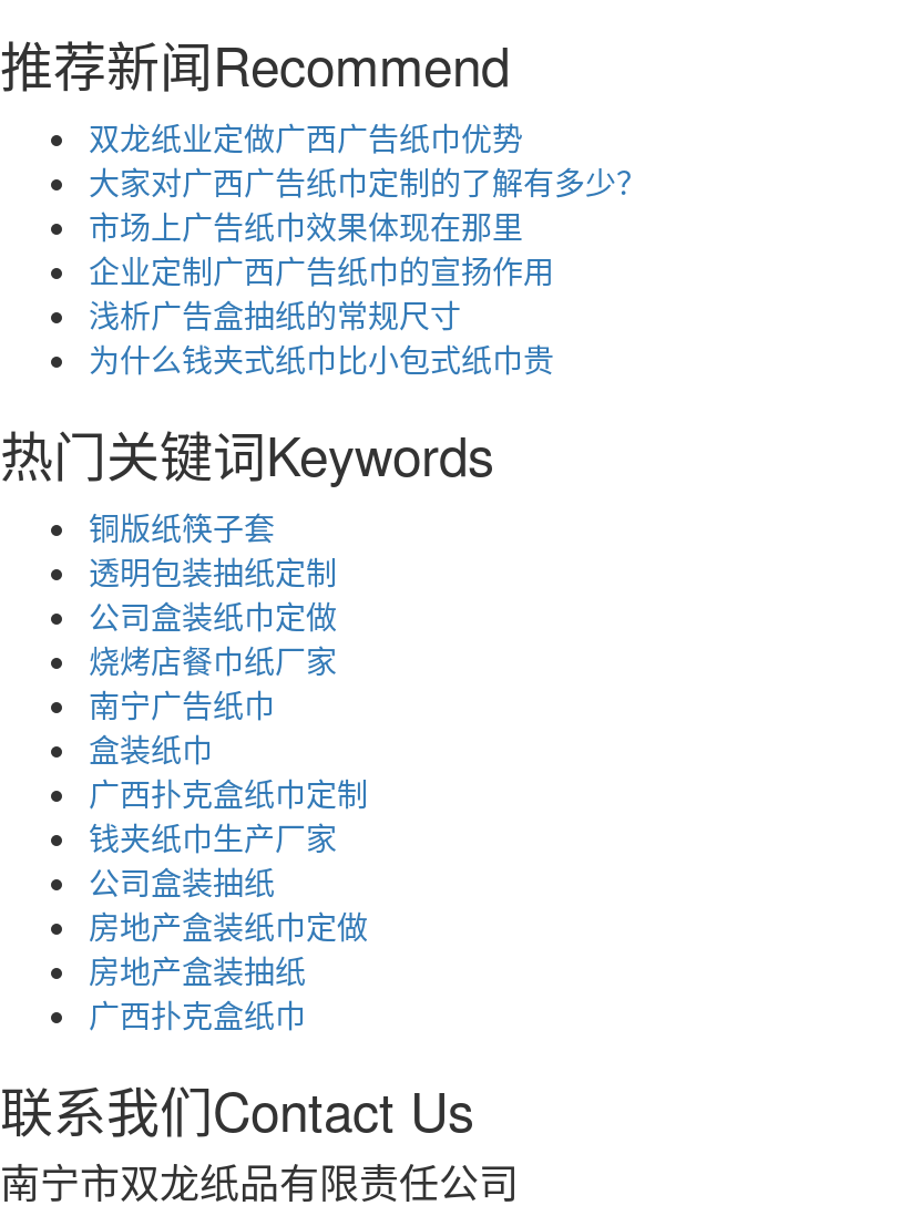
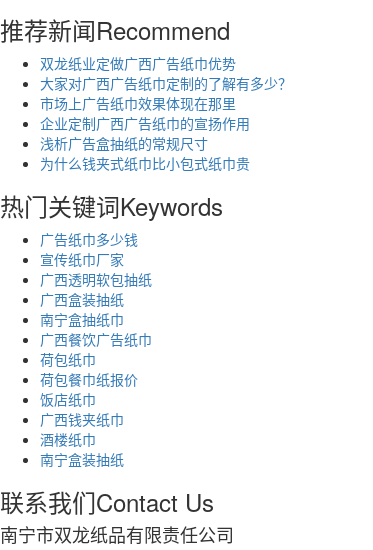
- 铜版纸筷子套
- 透明包装抽纸定制
- 公司盒装纸巾定做
- 烧烤店餐巾纸厂家
- 南宁广告纸巾
- 盒装纸巾
- 广西扑克盒纸巾定制
- 钱夹纸巾生产厂家
- 公司盒装抽纸
- 房地产盒装纸巾定做
- 房地产盒装抽纸
- 广西扑克盒纸巾
+ 广告纸巾多少钱
+ 宣传纸巾厂家
+ 广西透明软包抽纸
+ 广西盒装抽纸
+ 南宁盒抽纸巾
+ 广西餐饮广告纸巾
+ 荷包纸巾
+ 荷包餐巾纸报价
+ 饭店纸巾
+ 广西钱夹纸巾
+ 酒楼纸巾
+ 南宁盒装抽纸
